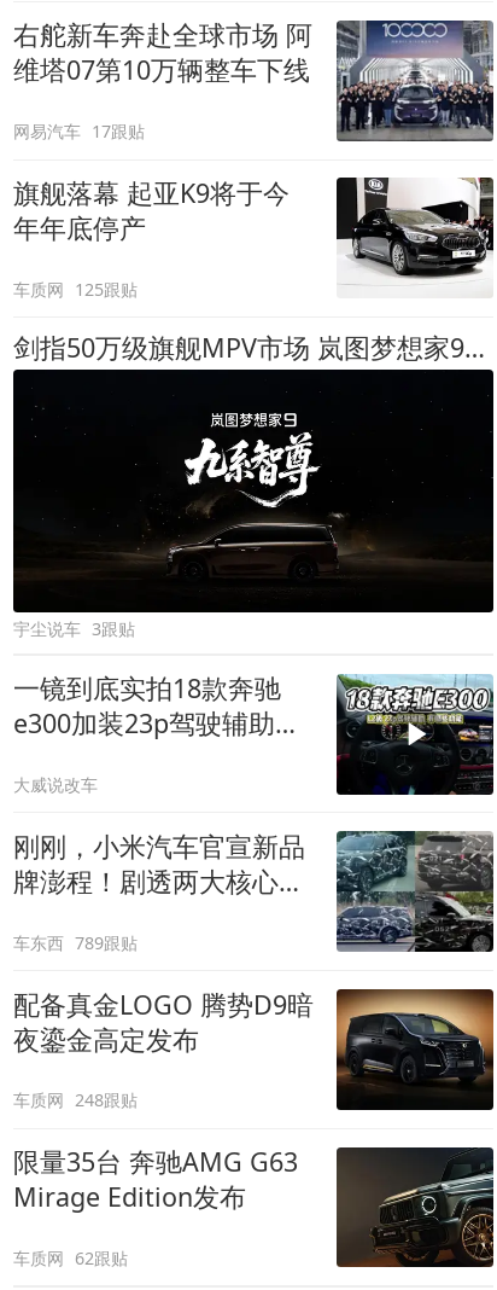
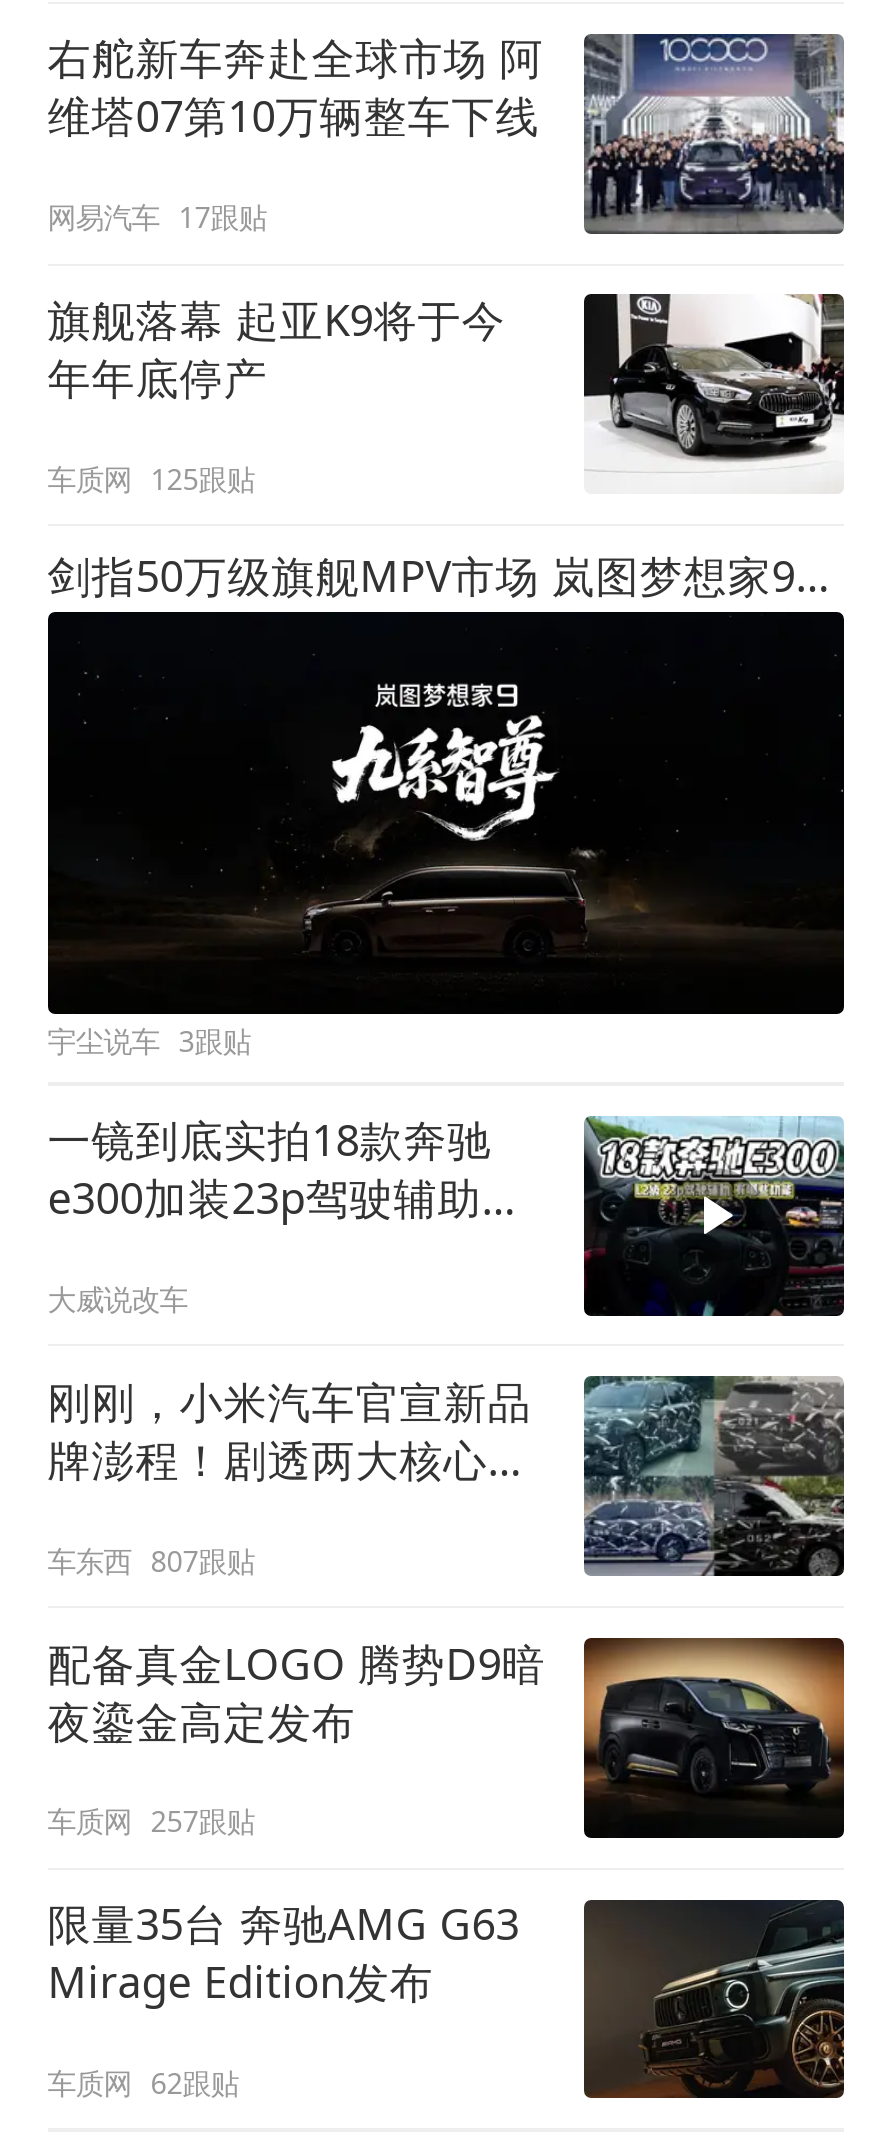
- 车东西 789跟贴
+ 车东西 807跟贴

- 车质网 248跟贴
+ 车质网 257跟贴
